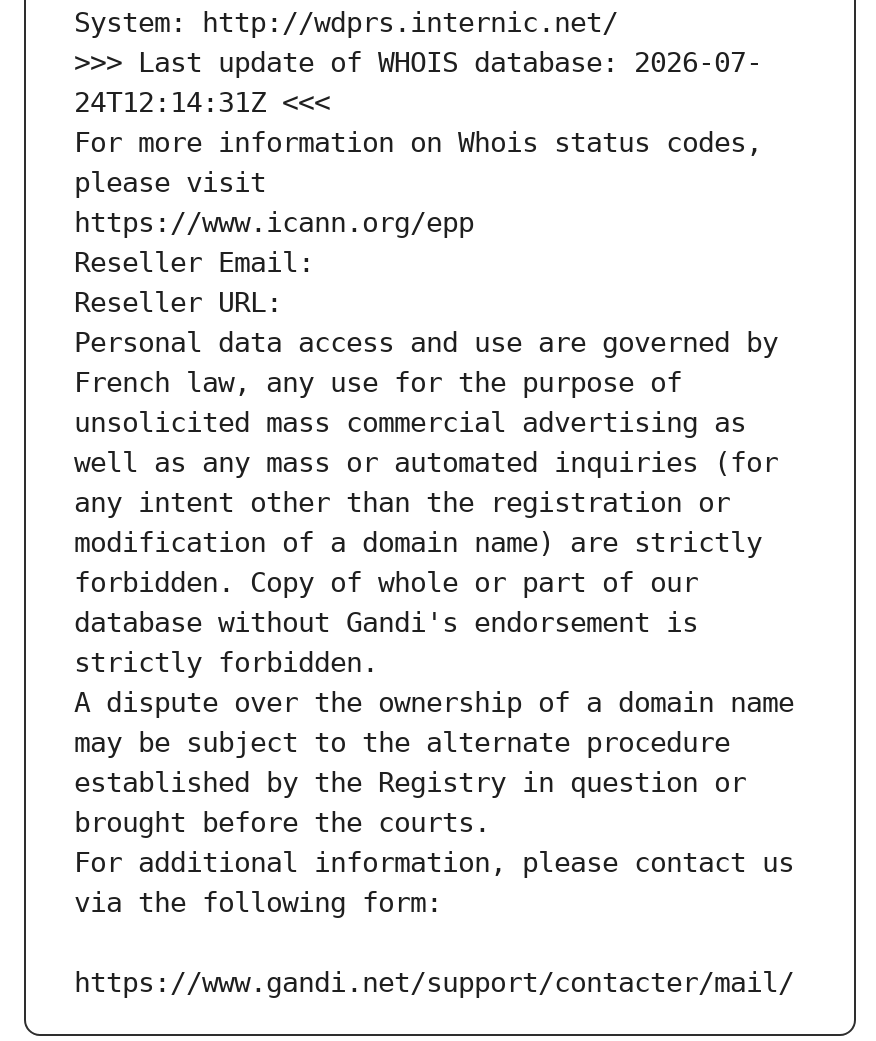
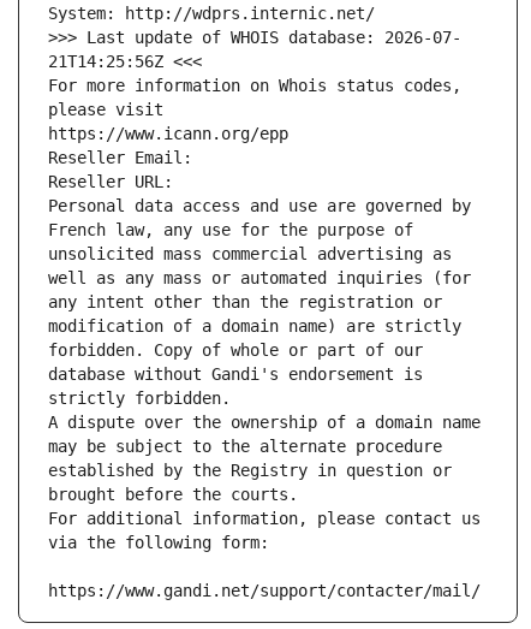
- 24T12:14:31Z <<<
+ 21T14:25:56Z <<<
